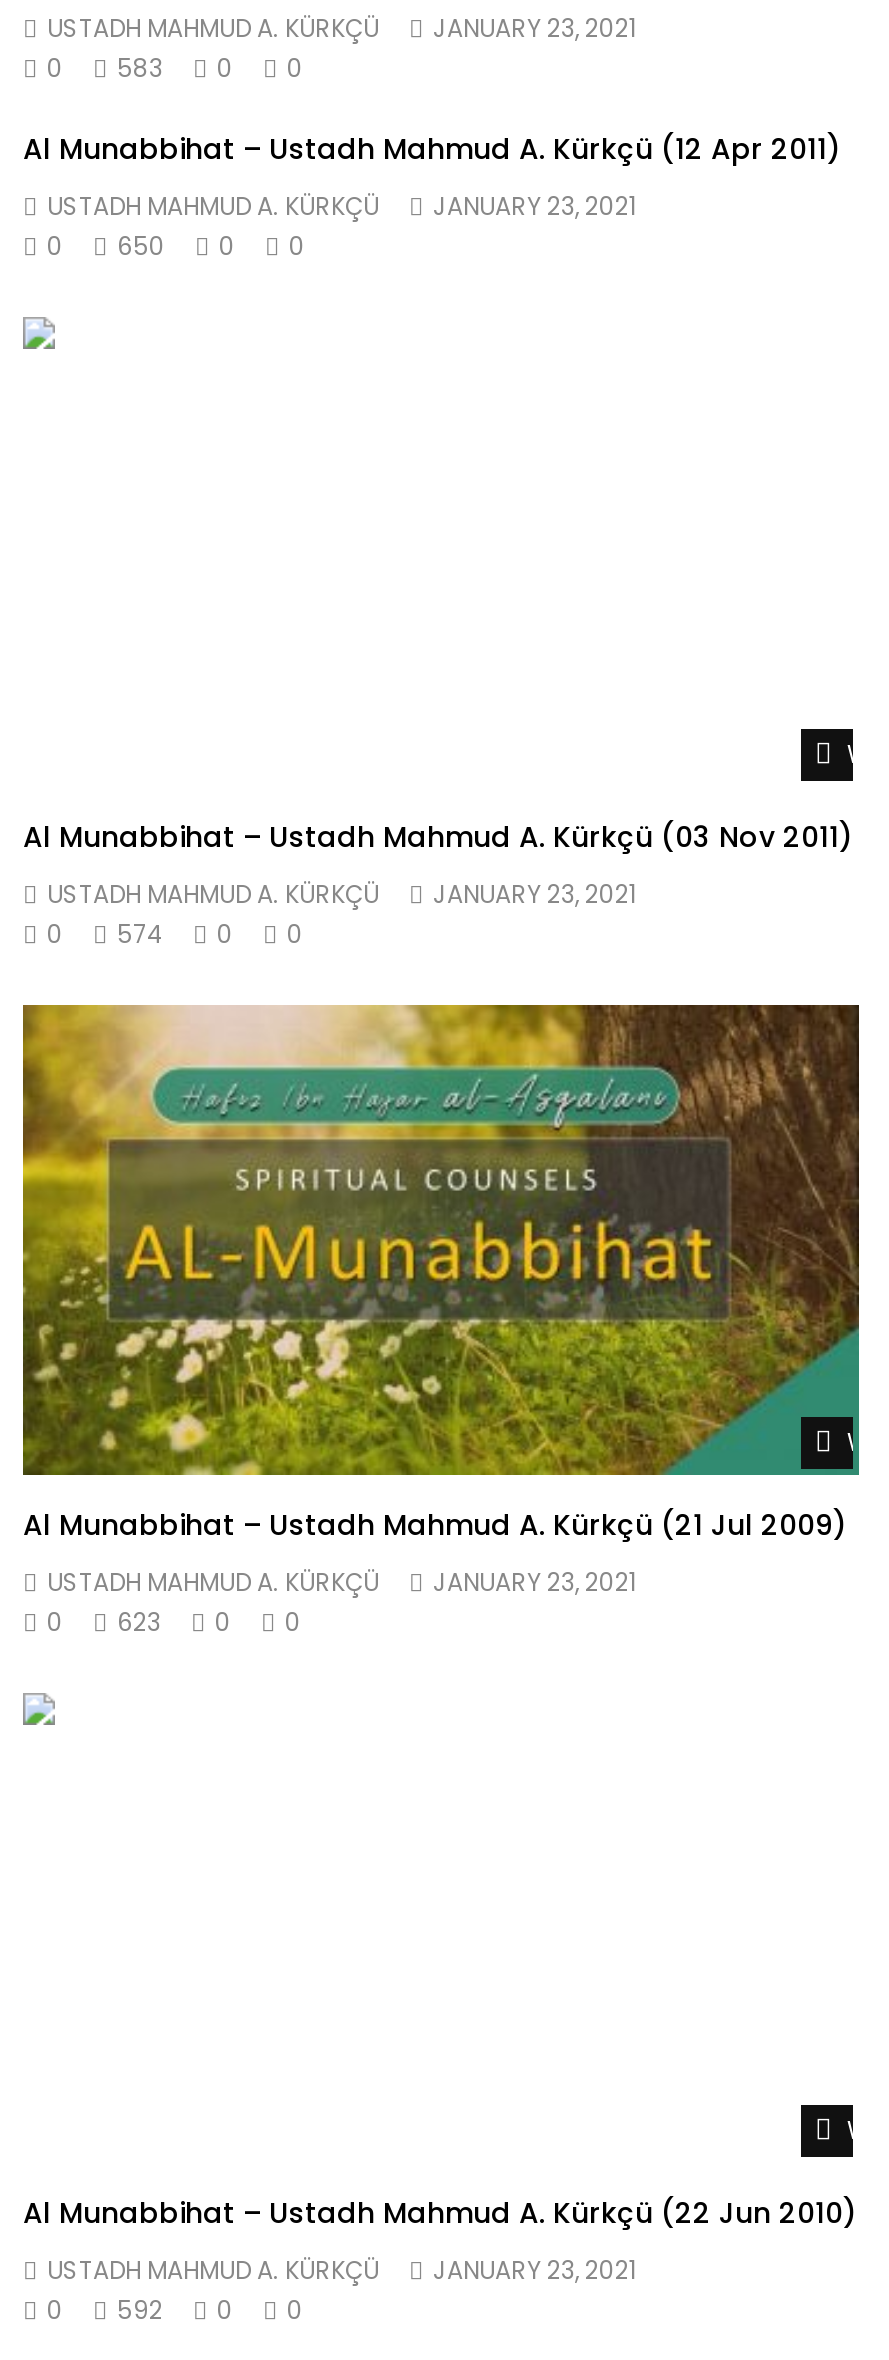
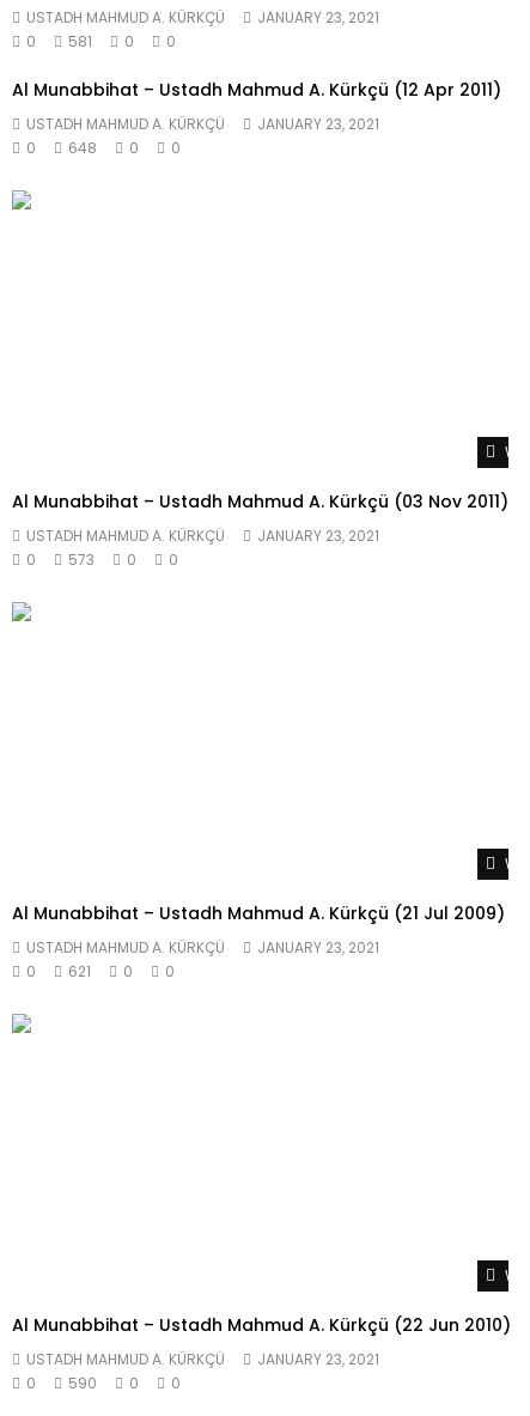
- 0 583 0 0
+ 0 581 0 0

- 0 650 0 0
+ 0 648 0 0

- 0 574 0 0
+ 0 573 0 0

- [image]

- 0 623 0 0
+ 0 621 0 0

- 0 592 0 0
+ 0 590 0 0
